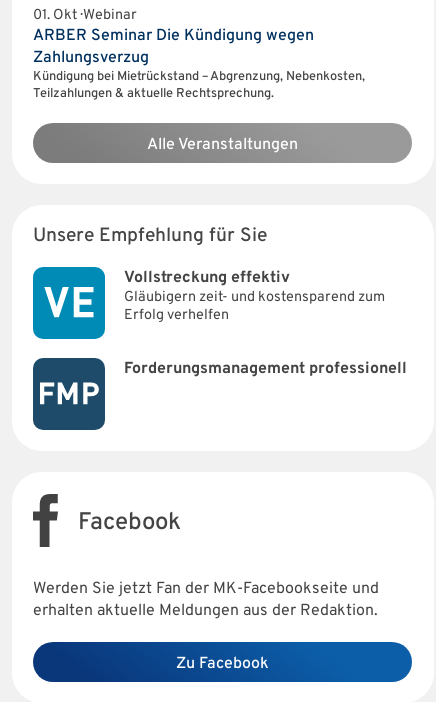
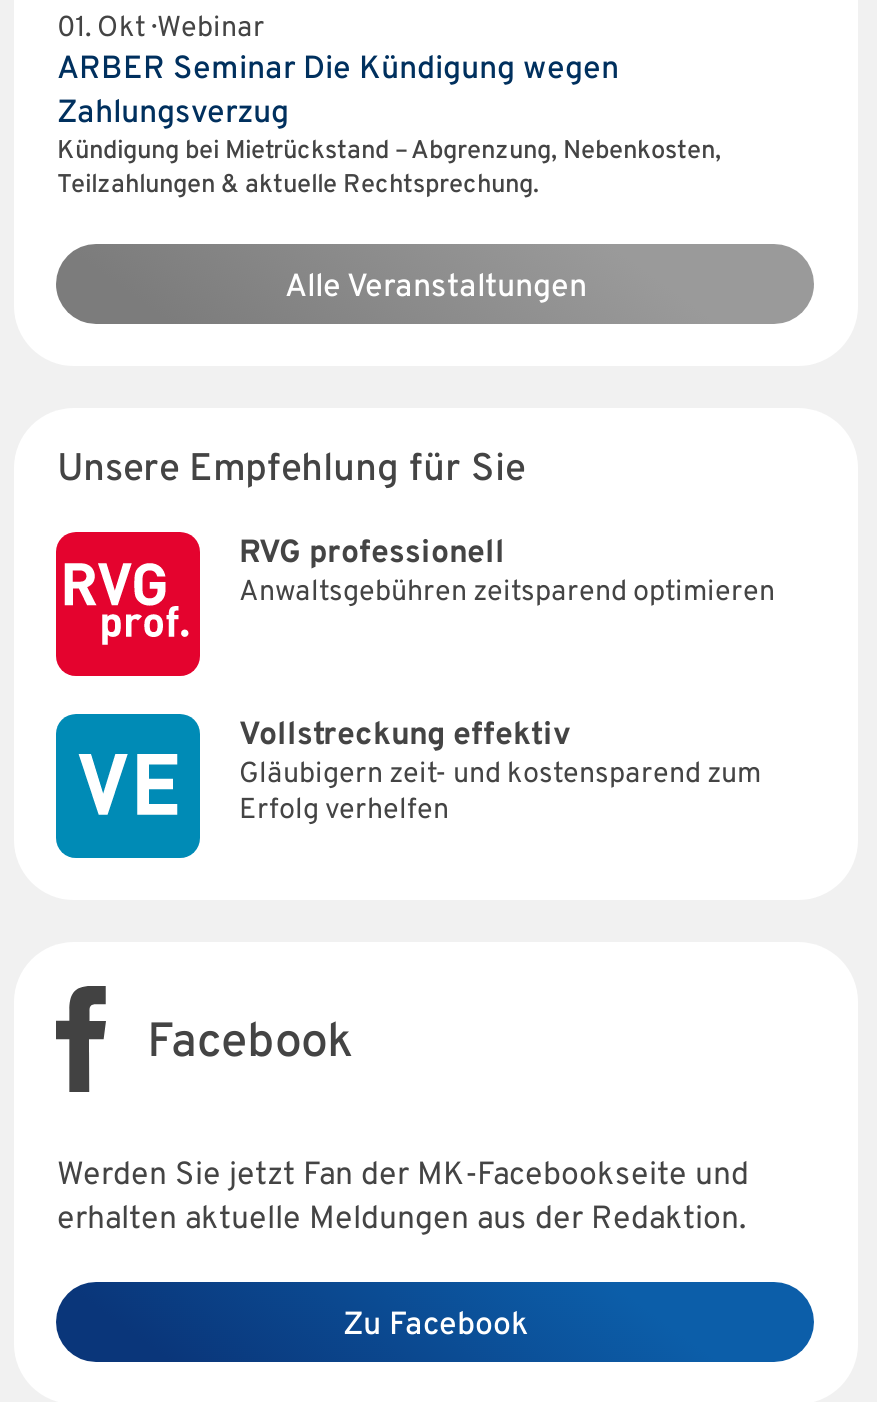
+ [image]
+ RVG professionell
+ Anwaltsgebühren zeitsparend optimieren

moved down: Vollstreckung effektiv | Gläubigern zeit- und kostensparend zum | Erfolg verhelfen

- [image]
- Forderungsmanagement professionell
